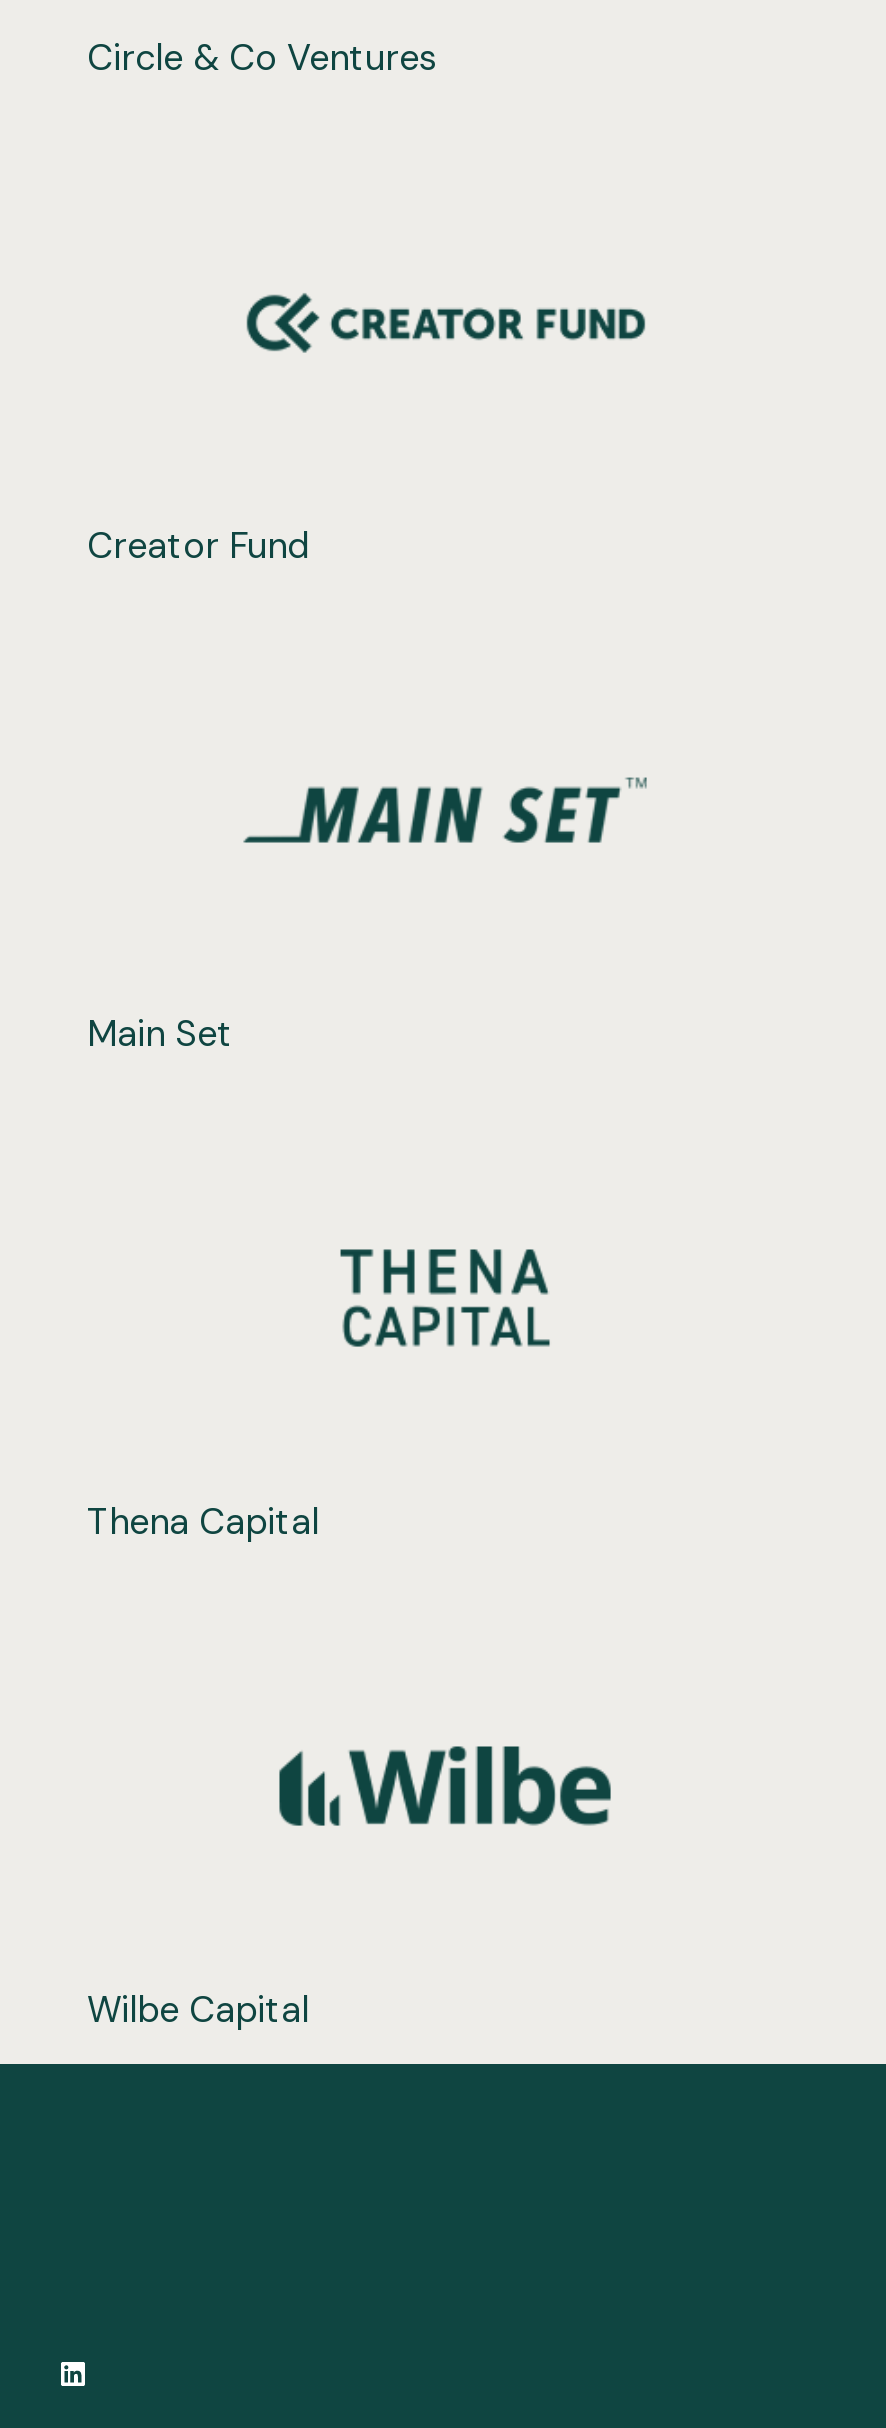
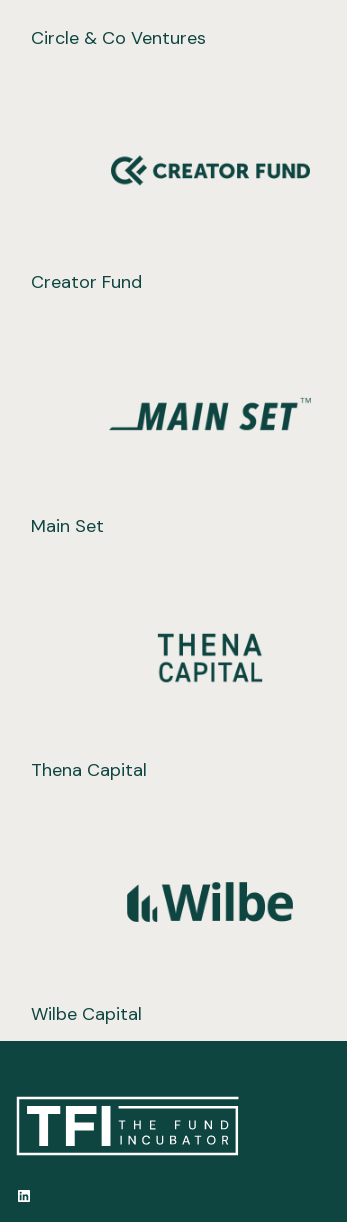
+ [image]
